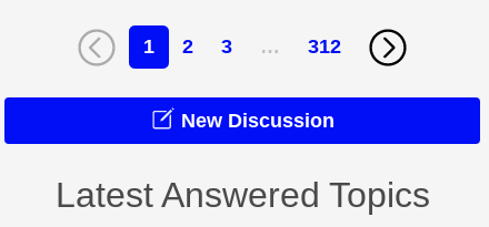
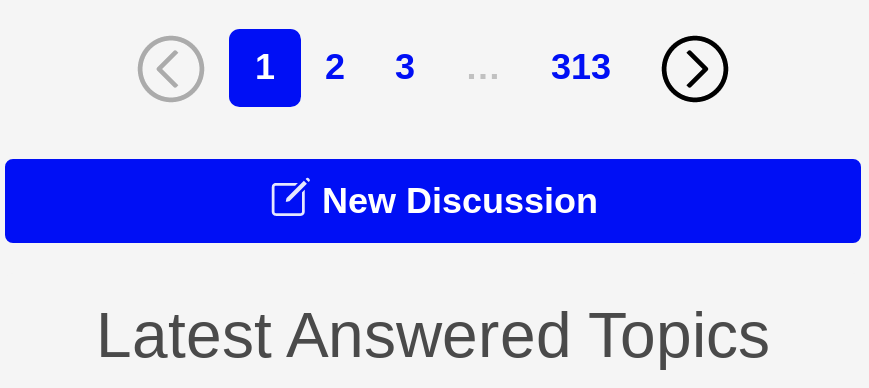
- 312
+ 313
